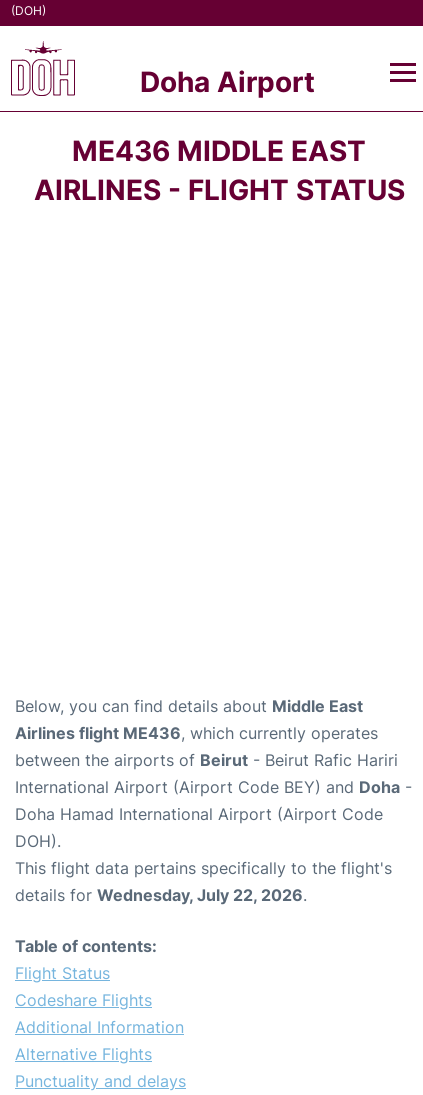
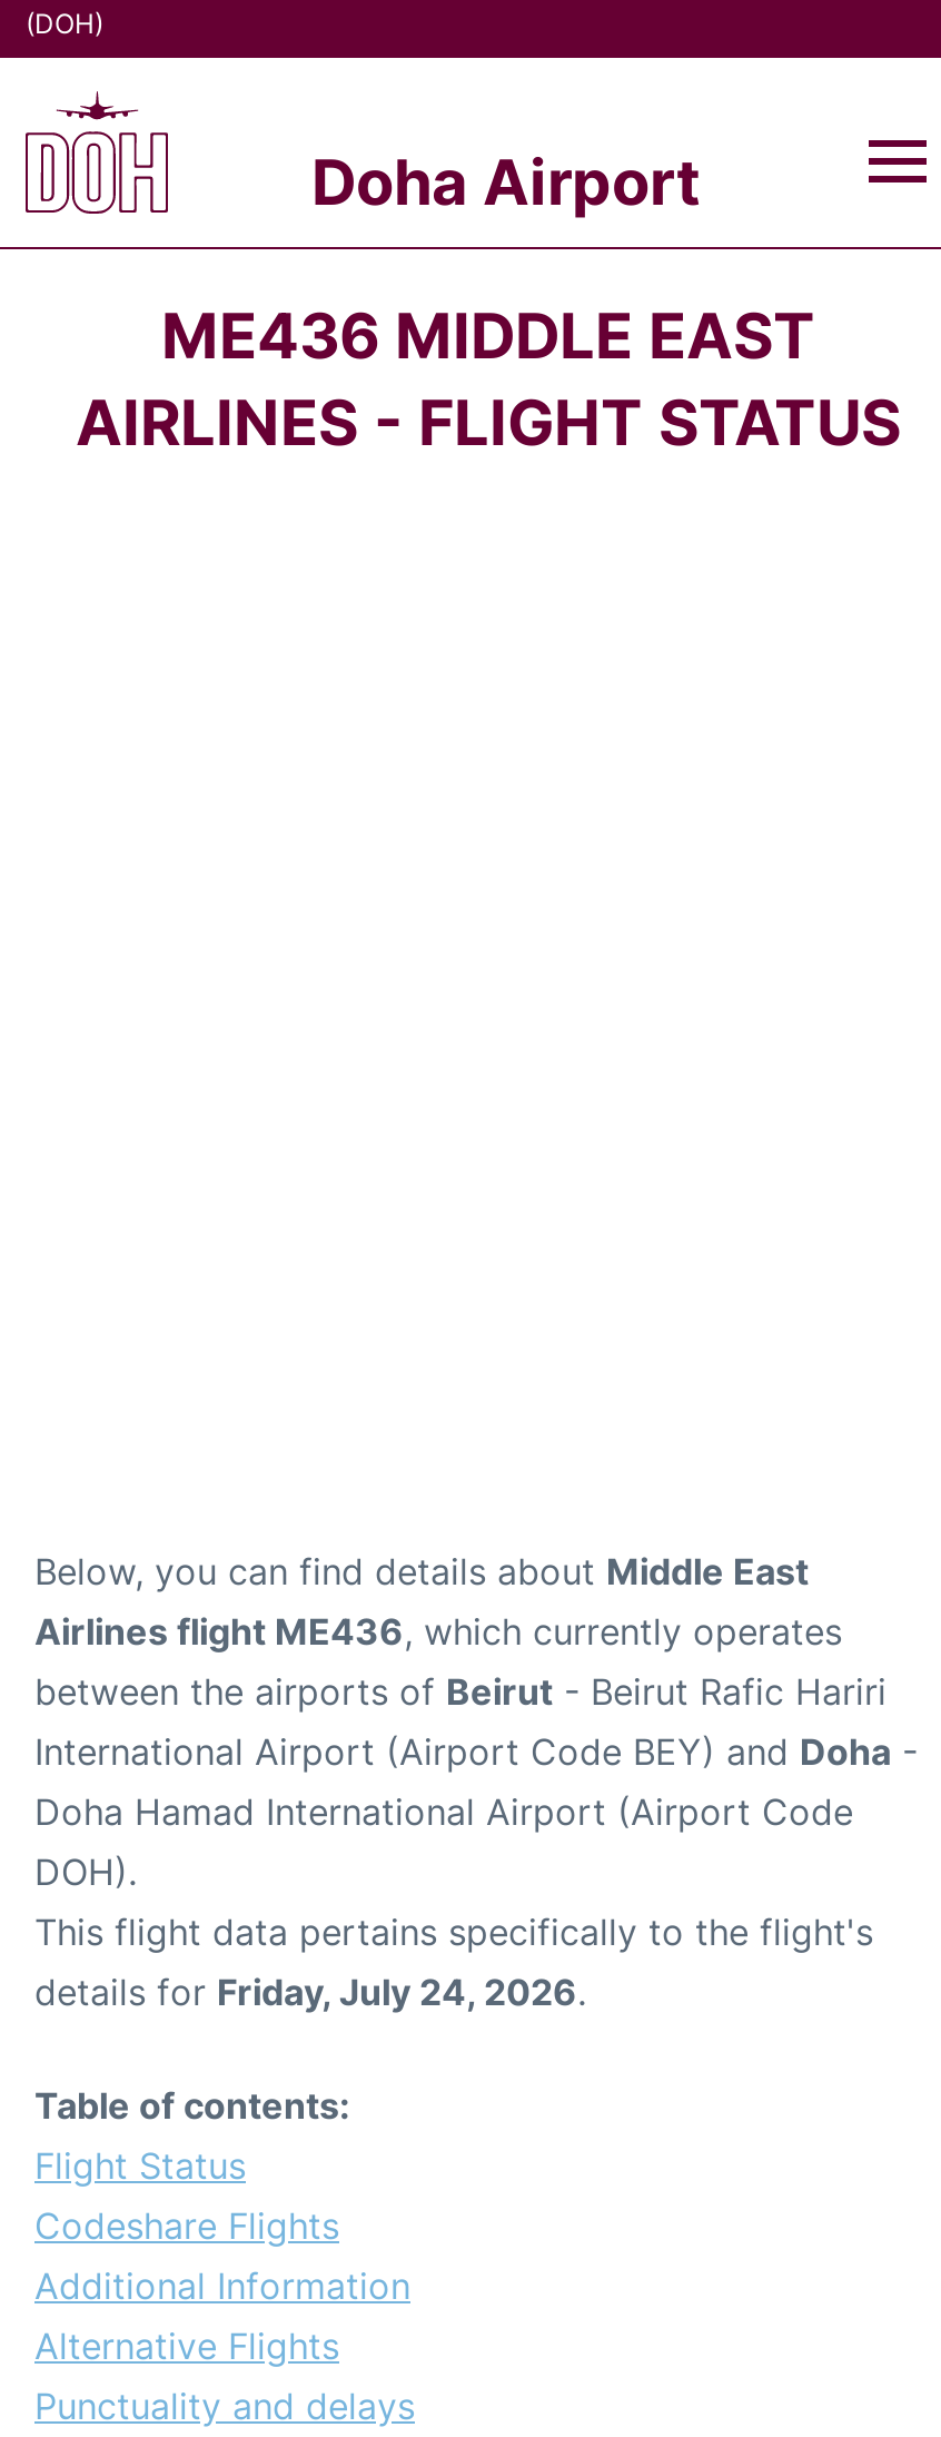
- details for Wednesday, July 22, 2026.
+ details for Friday, July 24, 2026.
